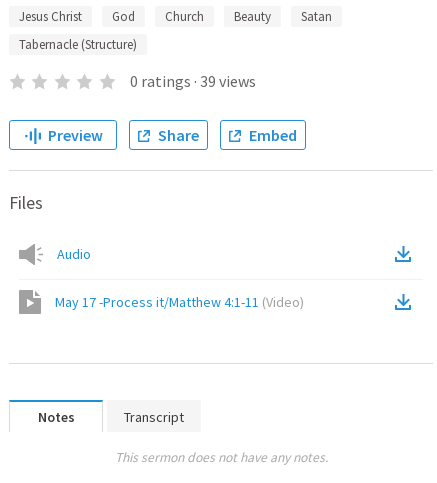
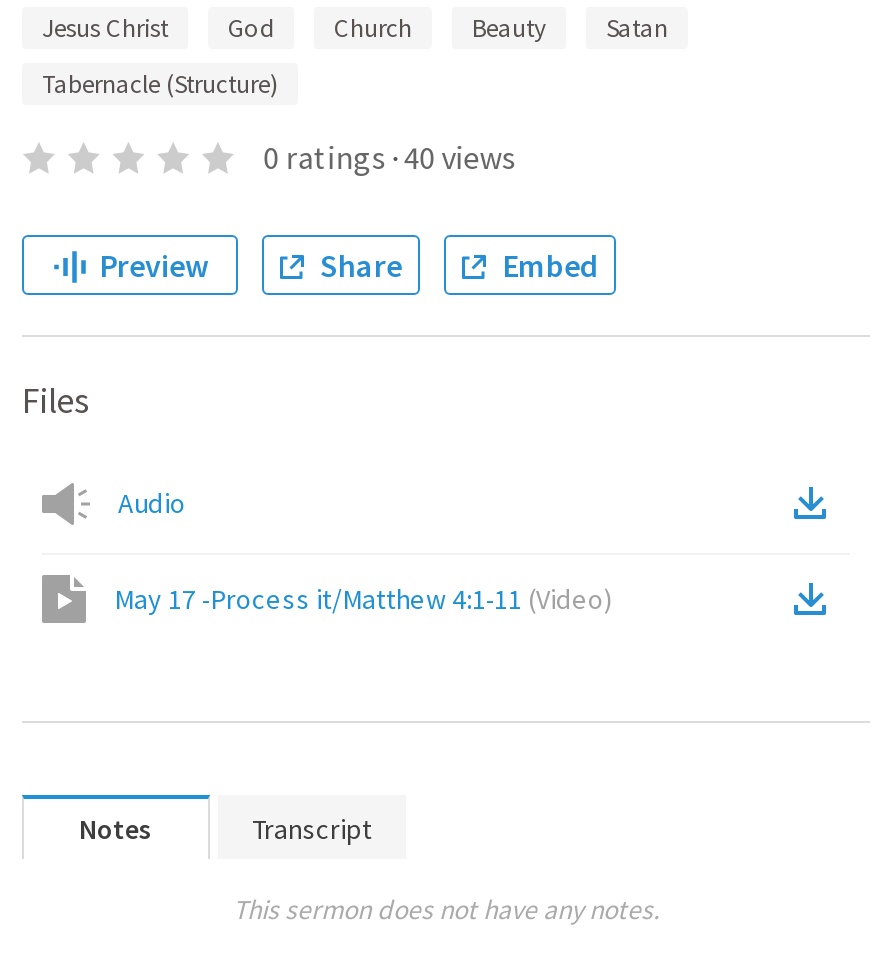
- 0 ratings · 39 views
+ 0 ratings · 40 views
